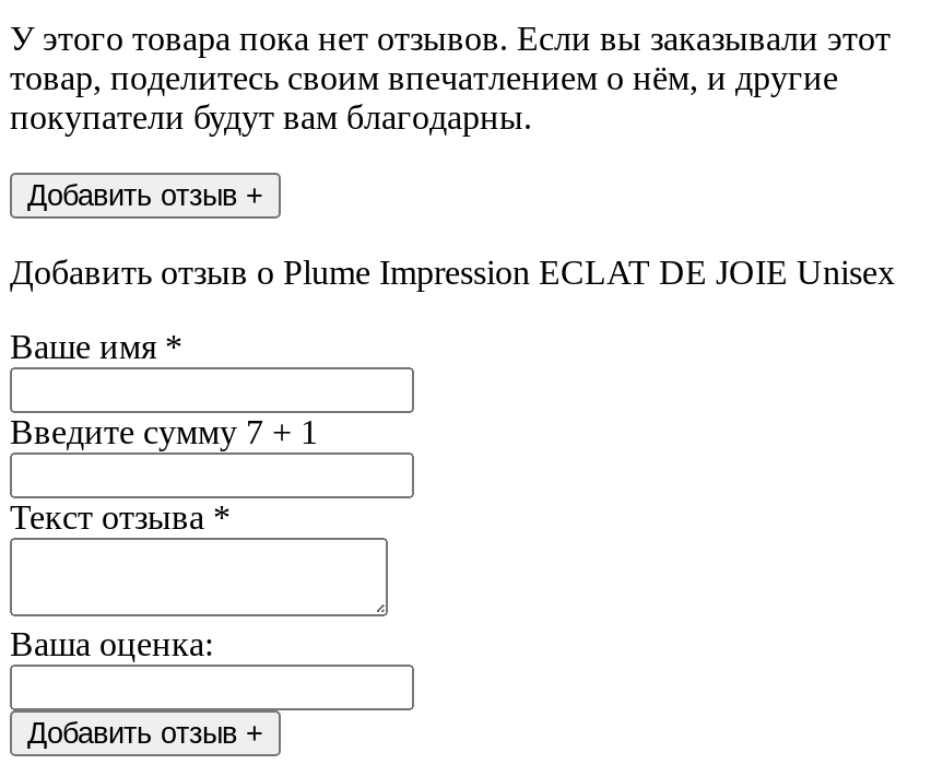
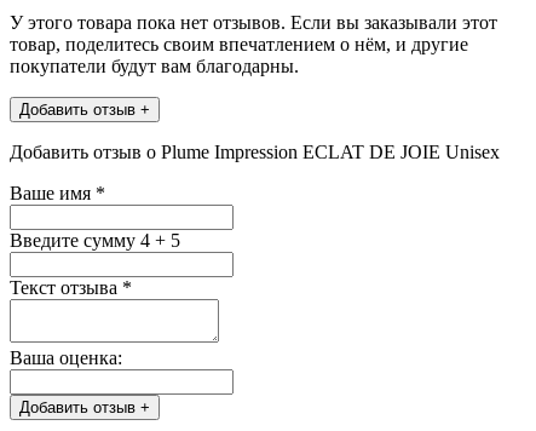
- Введите сумму 7 + 1
+ Введите сумму 4 + 5
